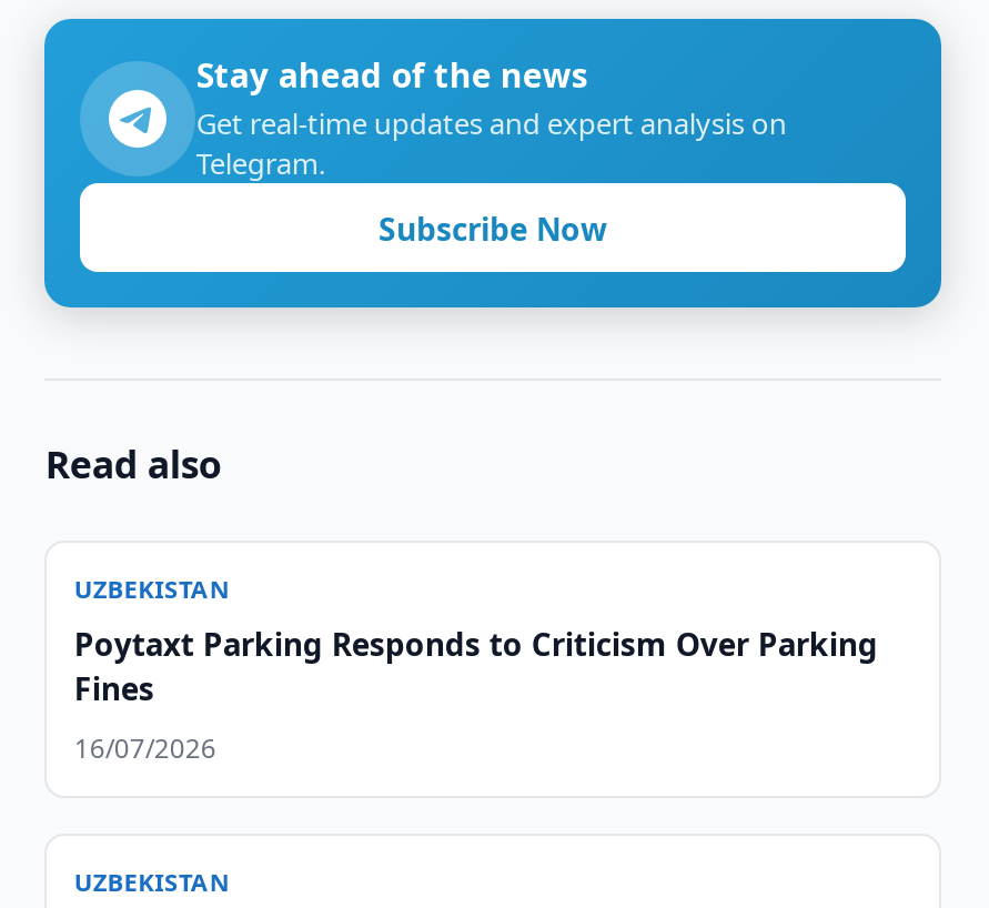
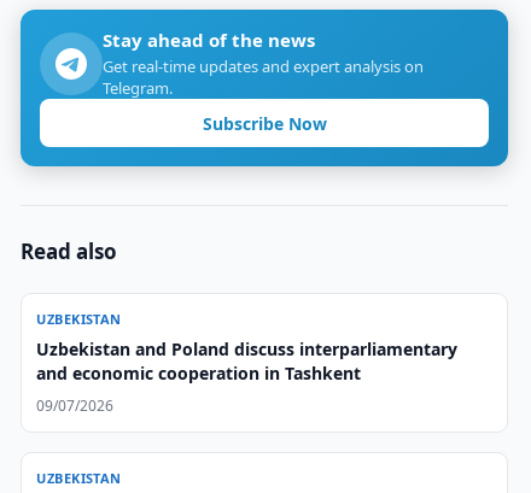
- Poytaxt Parking Responds to Criticism Over Parking
- Fines
+ Uzbekistan and Poland discuss interparliamentary
+ and economic cooperation in Tashkent

- 16/07/2026
+ 09/07/2026
